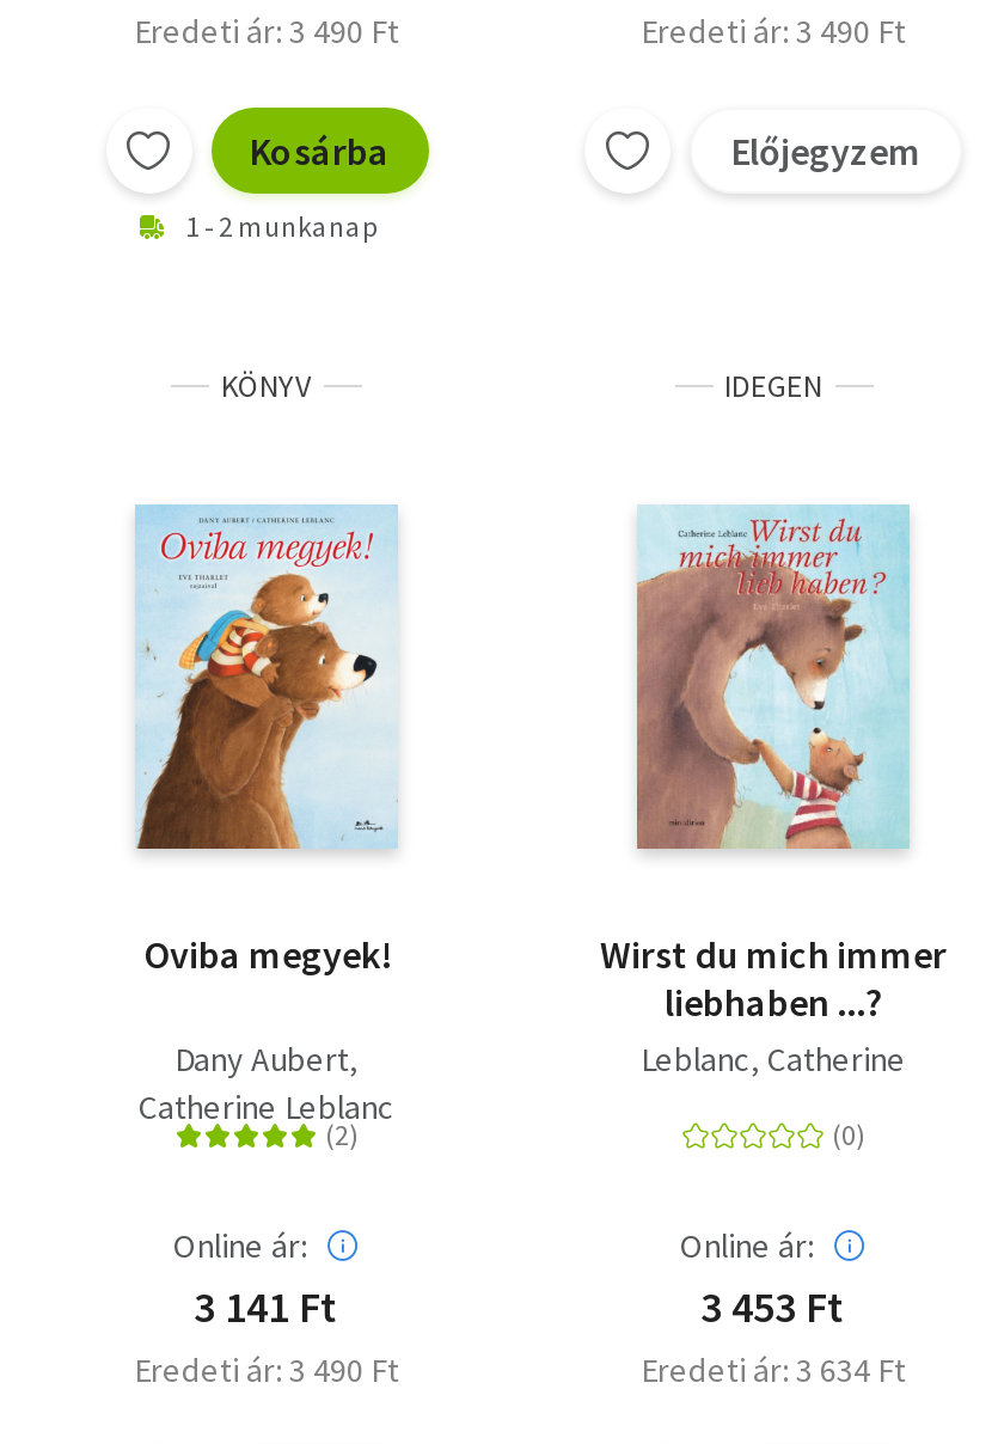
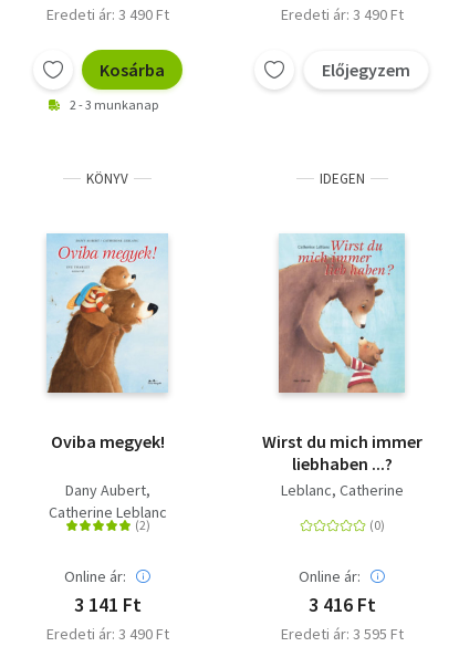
- 1 - 2 munkanap
+ 2 - 3 munkanap

- 3 453 Ft
+ 3 416 Ft

- Eredeti ár: 3 634 Ft
+ Eredeti ár: 3 595 Ft
